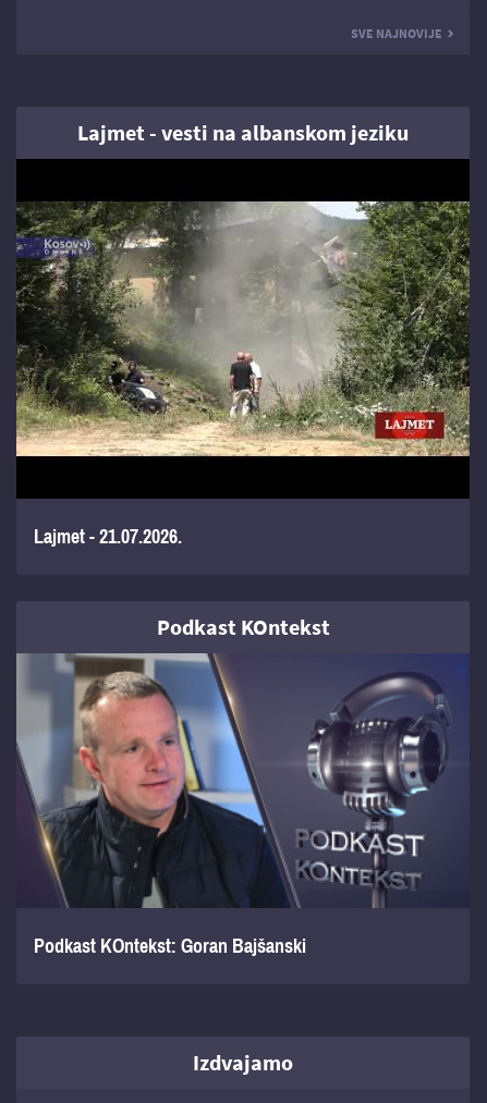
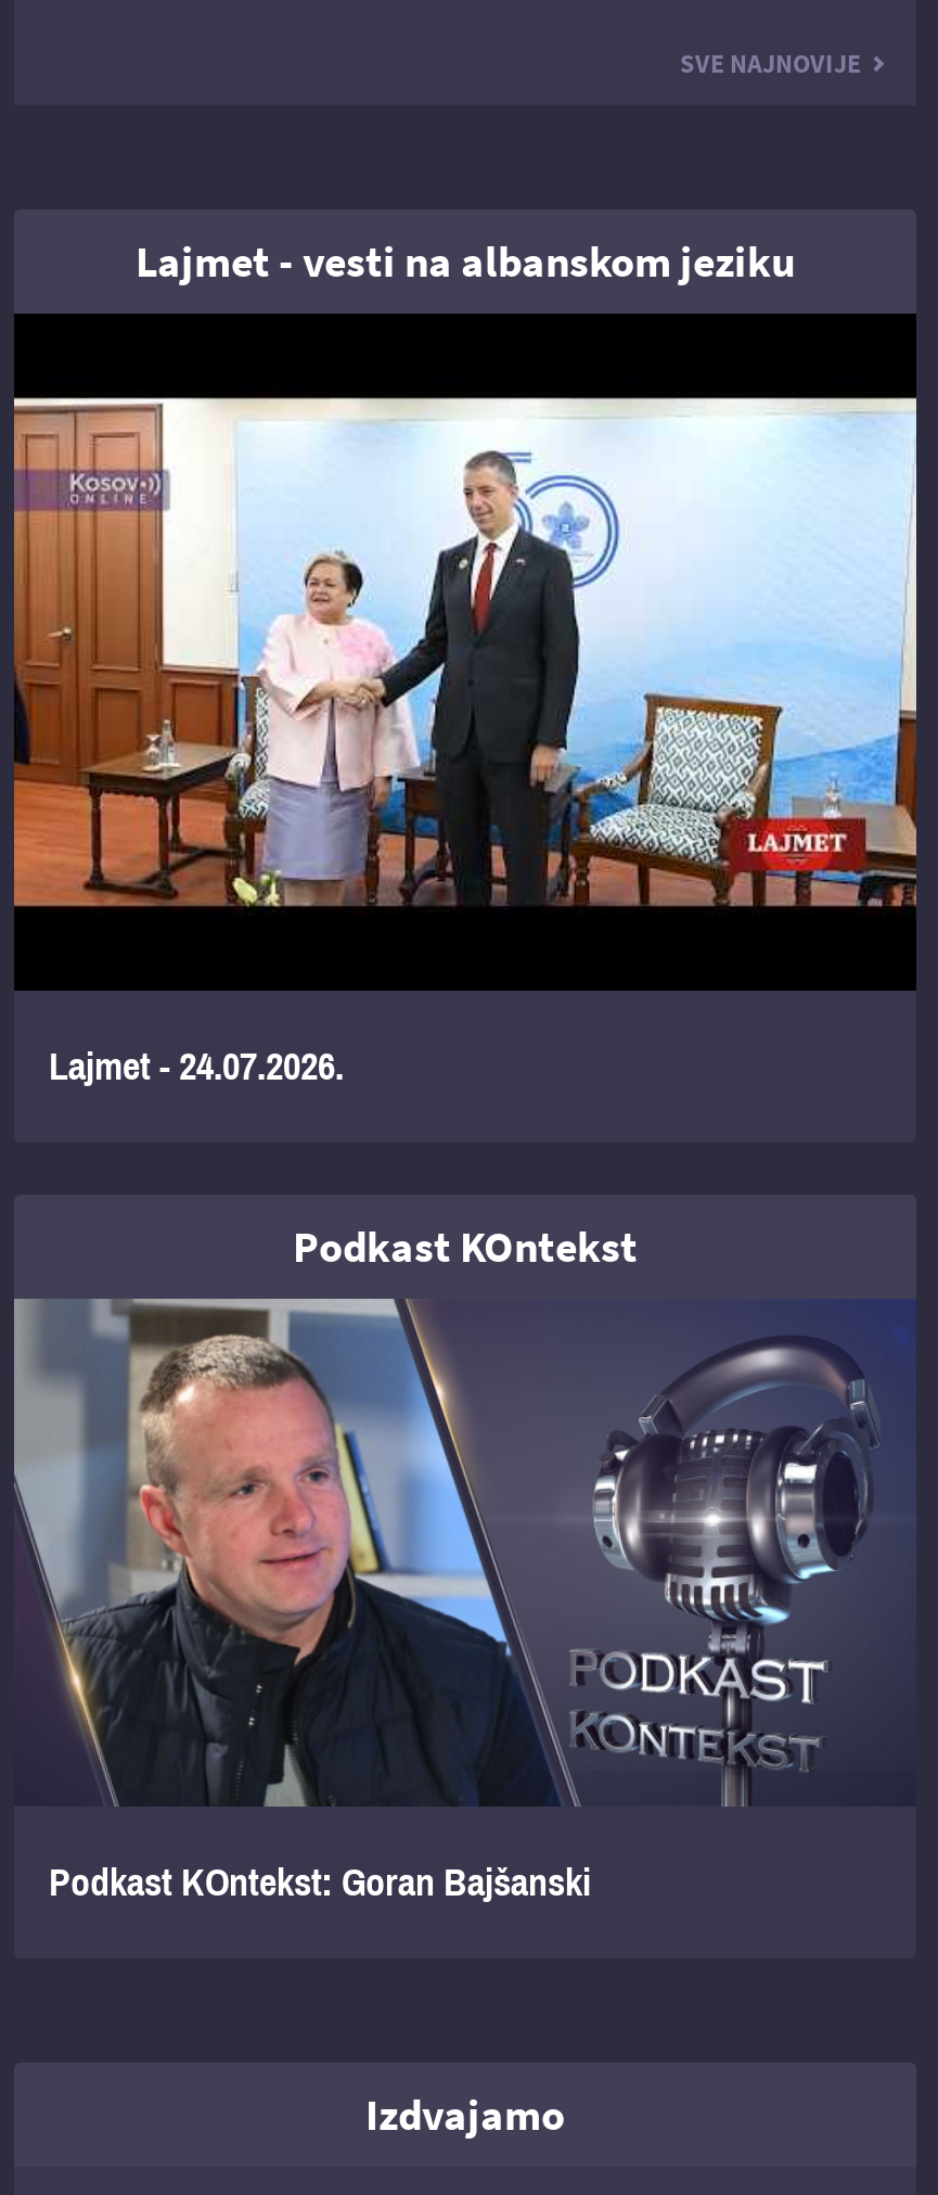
- [image]
+ [image]

- Lajmet - 21.07.2026.
+ Lajmet - 24.07.2026.
